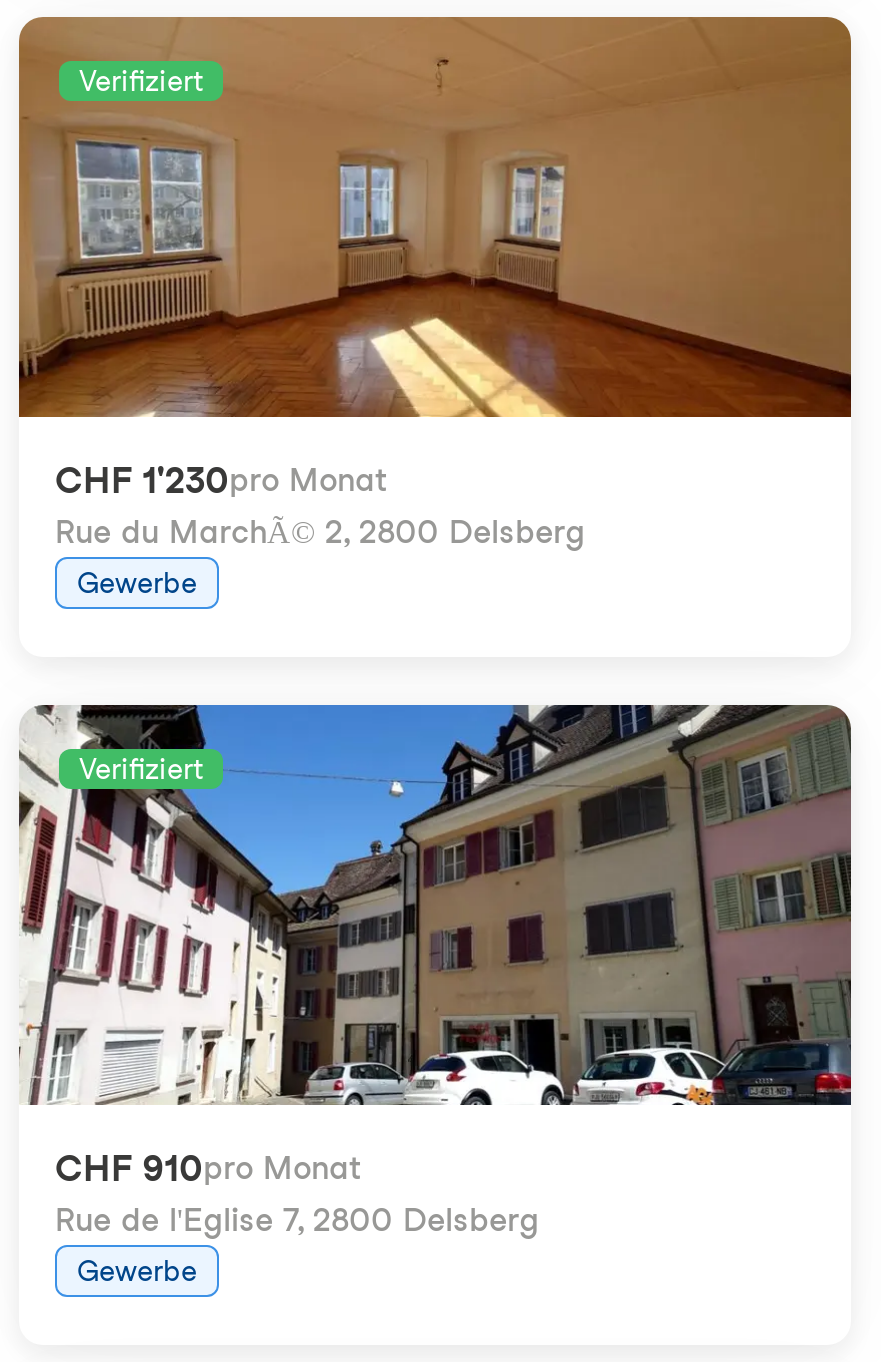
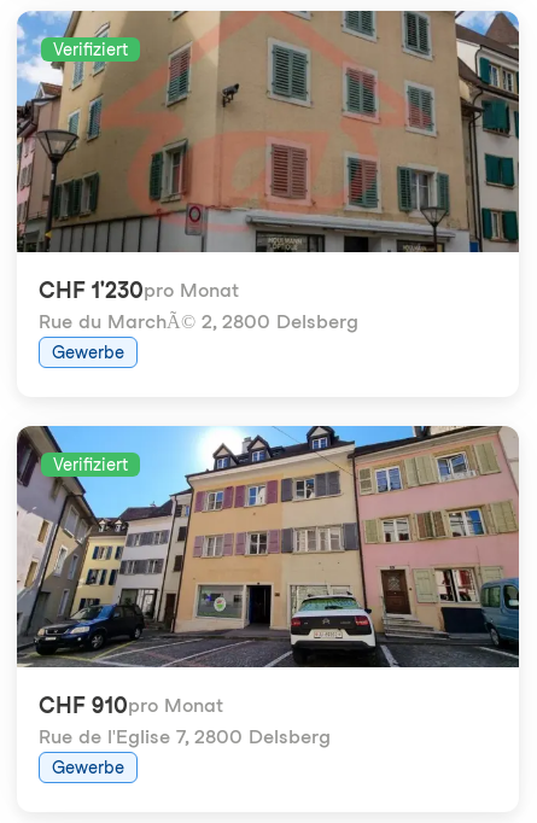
- [image]
+ [image]

- [image]
+ [image]
